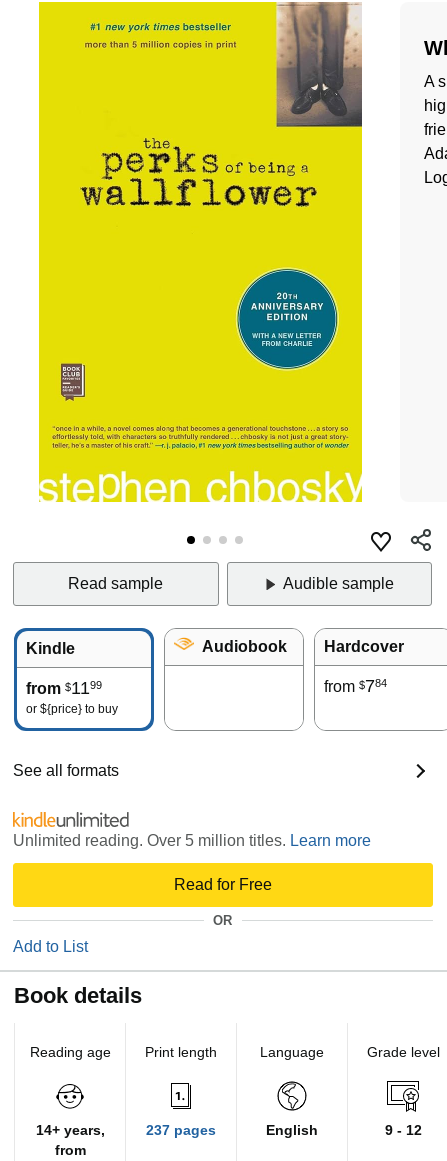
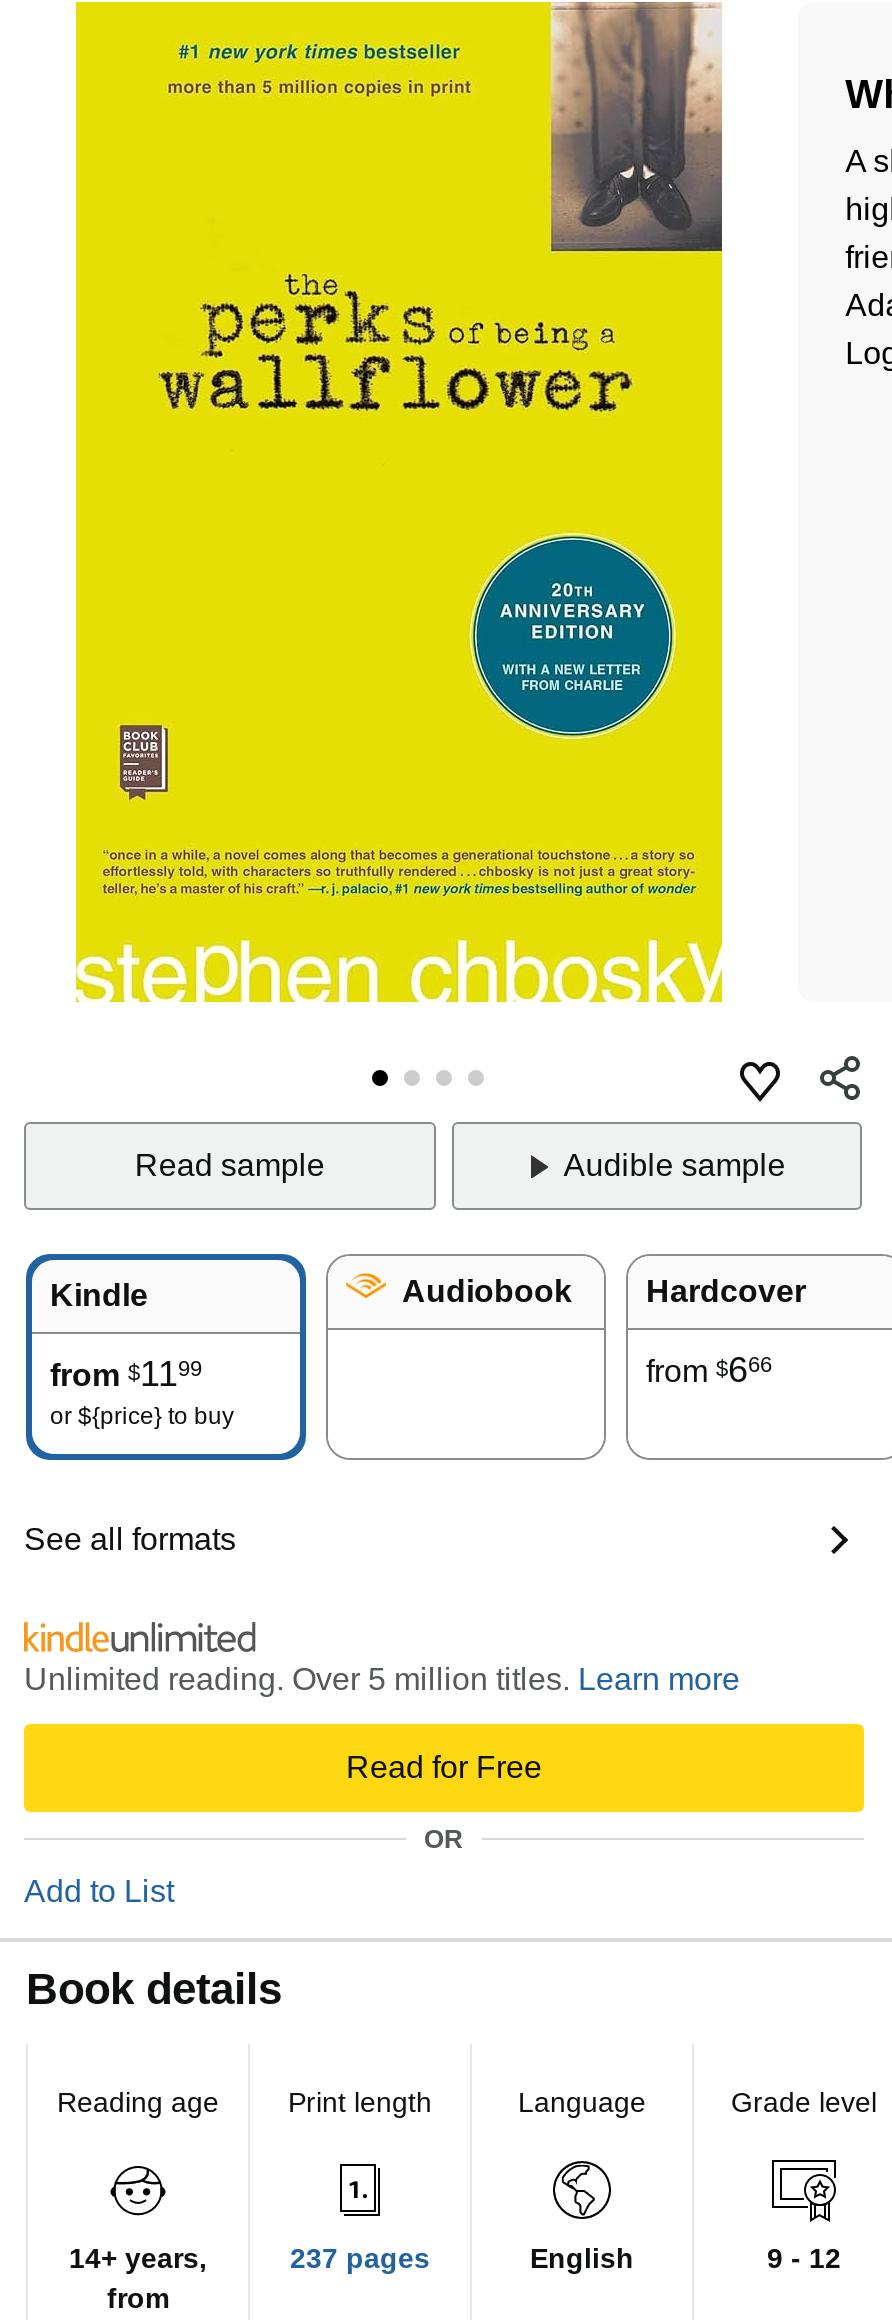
- from $784
+ from $666
